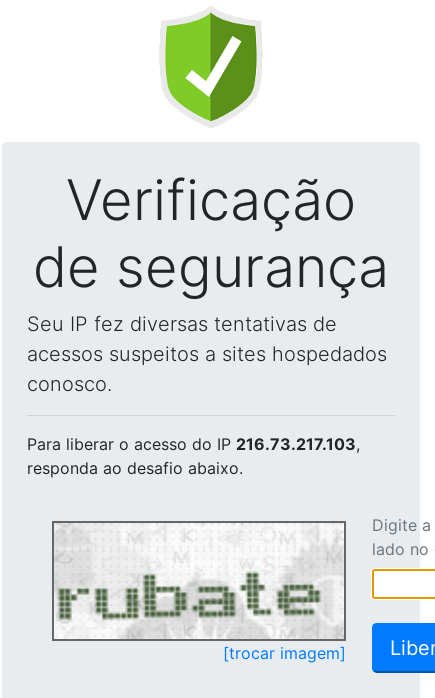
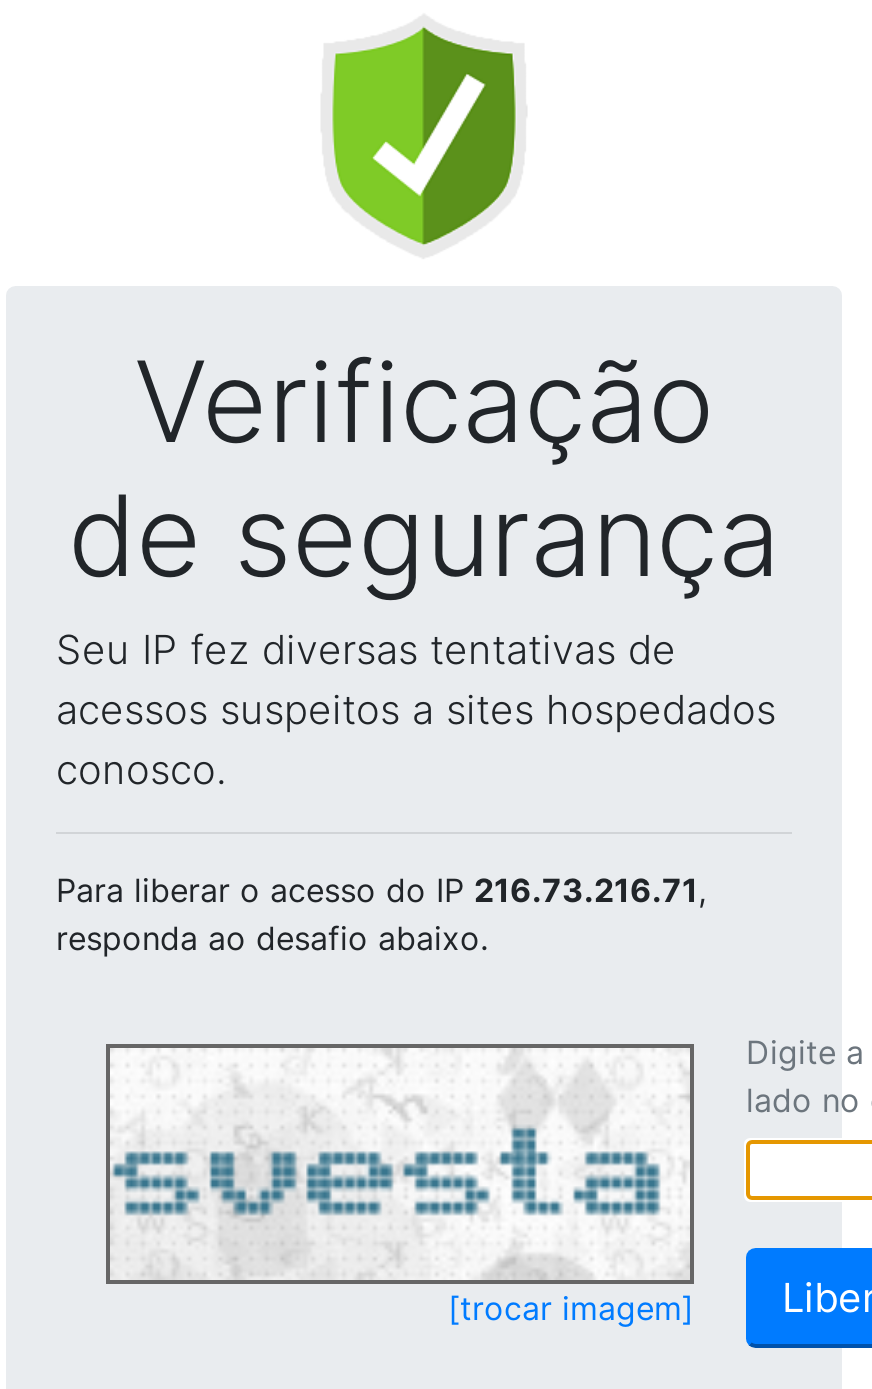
- Para liberar o acesso do IP 216.73.217.103,
+ Para liberar o acesso do IP 216.73.216.71,

- [image]
+ [image]
